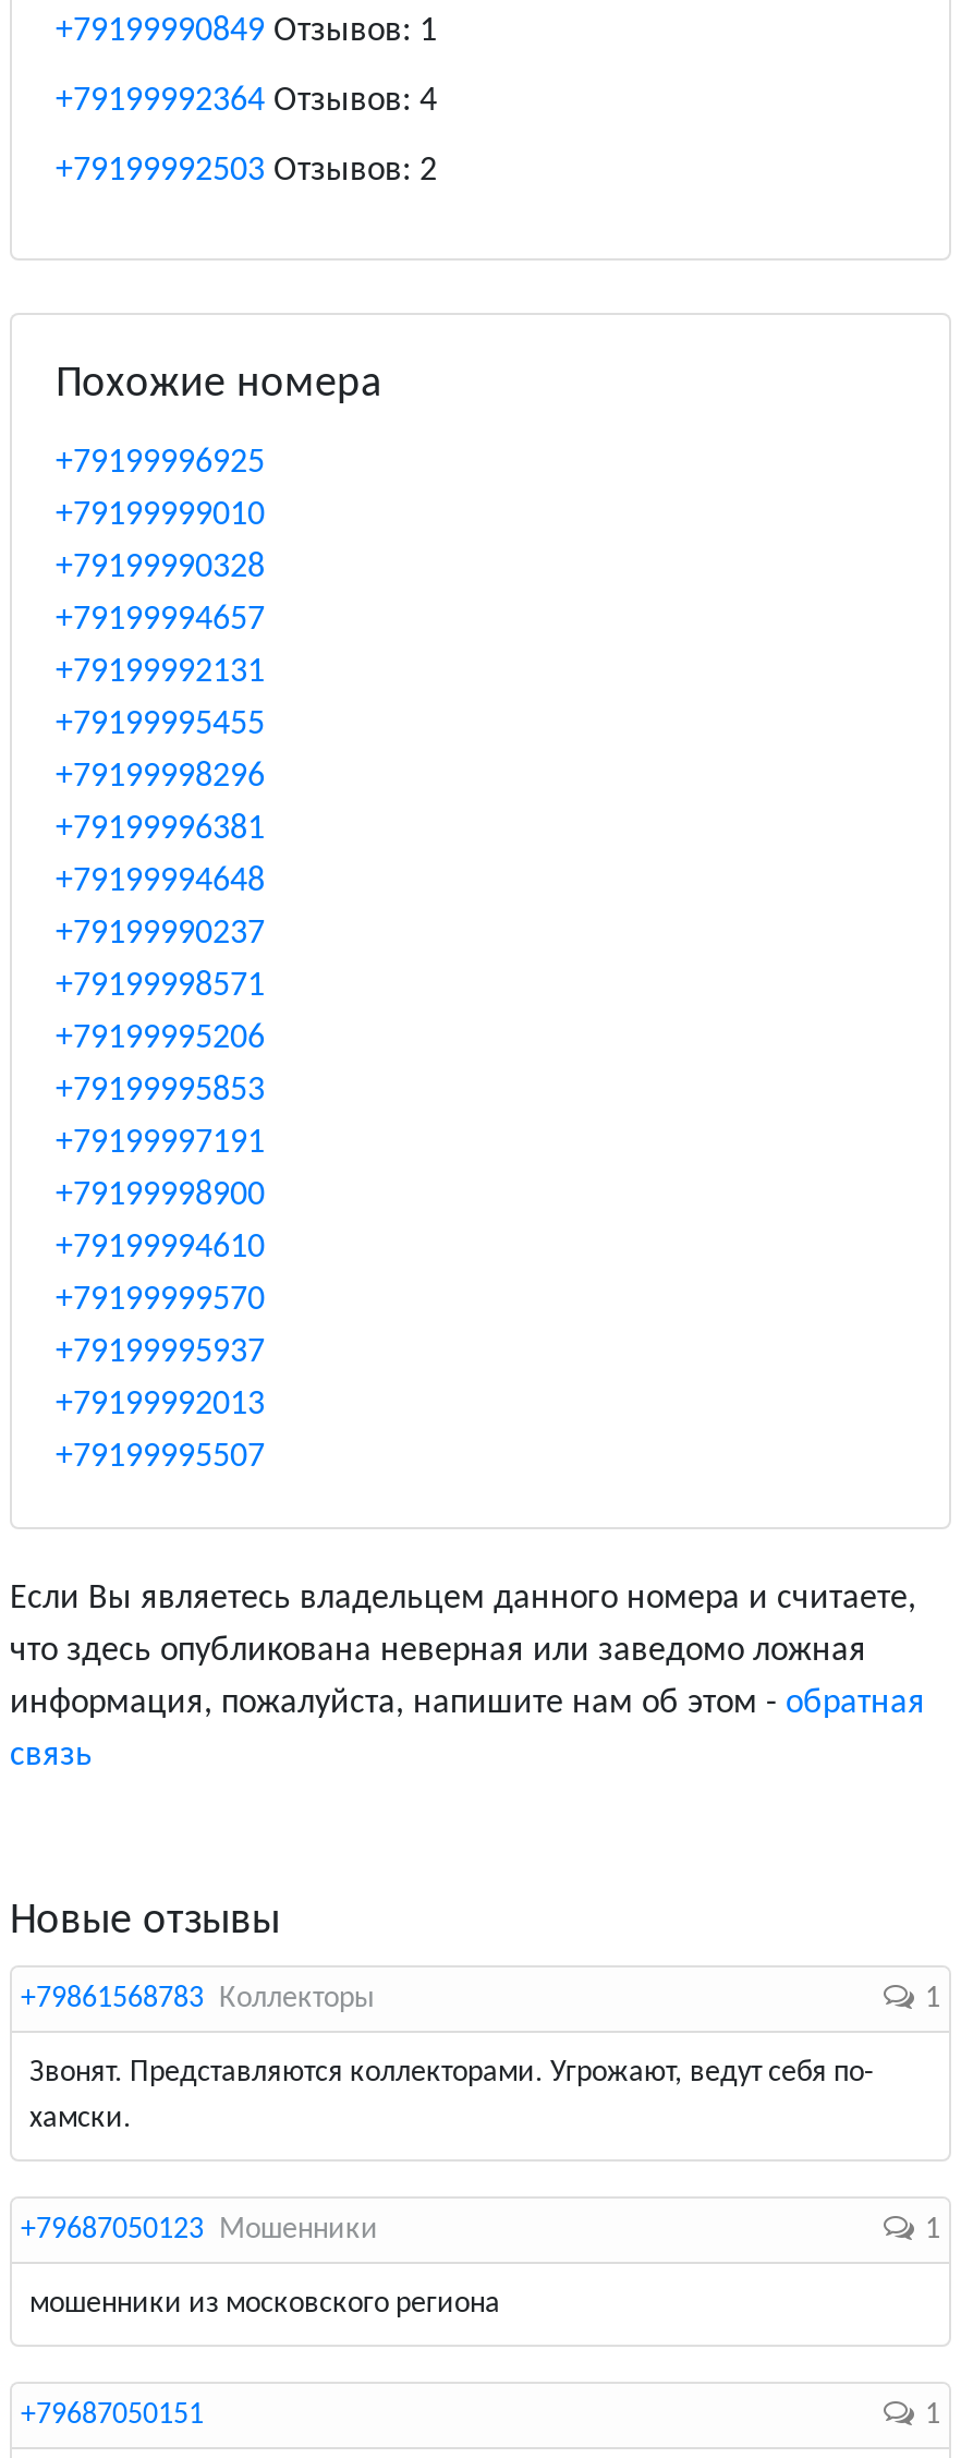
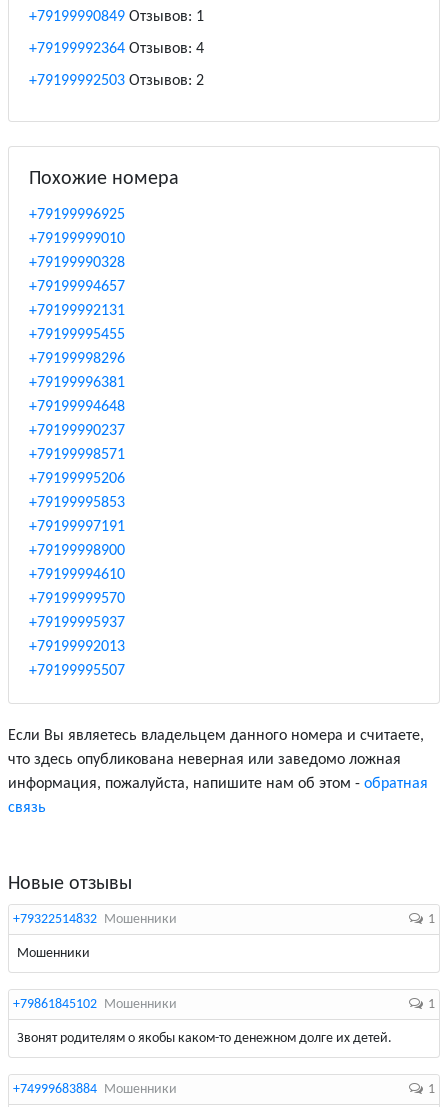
- +79861568783 Коллекторы
+ +79322514832 Мошенники

- Звонят. Представляются коллекторами. Угрожают, ведут себя по-
- хамски.
+ Мошенники

- +79687050123 Мошенники
+ +79861845102 Мошенники

- мошенники из московского региона
+ Звонят родителям о якобы каком-то денежном долге их детей.

- +79687050151
+ +74999683884 Мошенники
